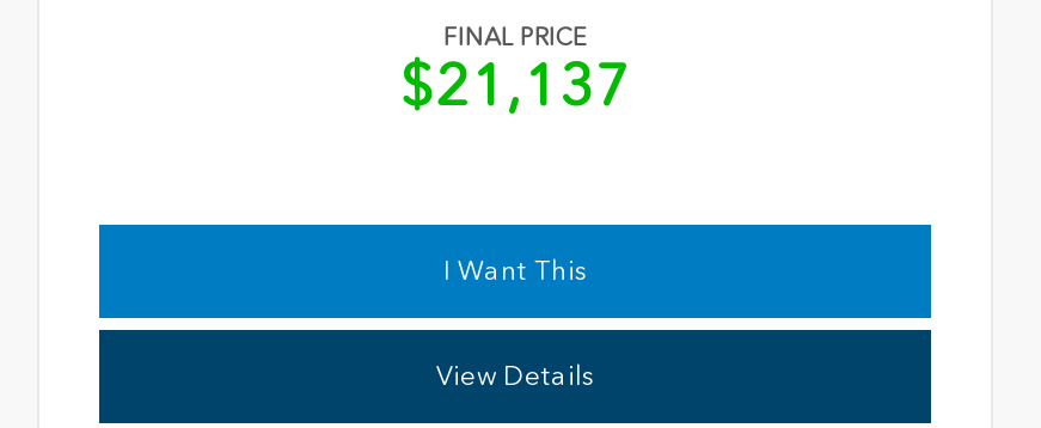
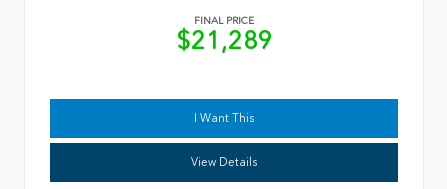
- $21,137
+ $21,289
